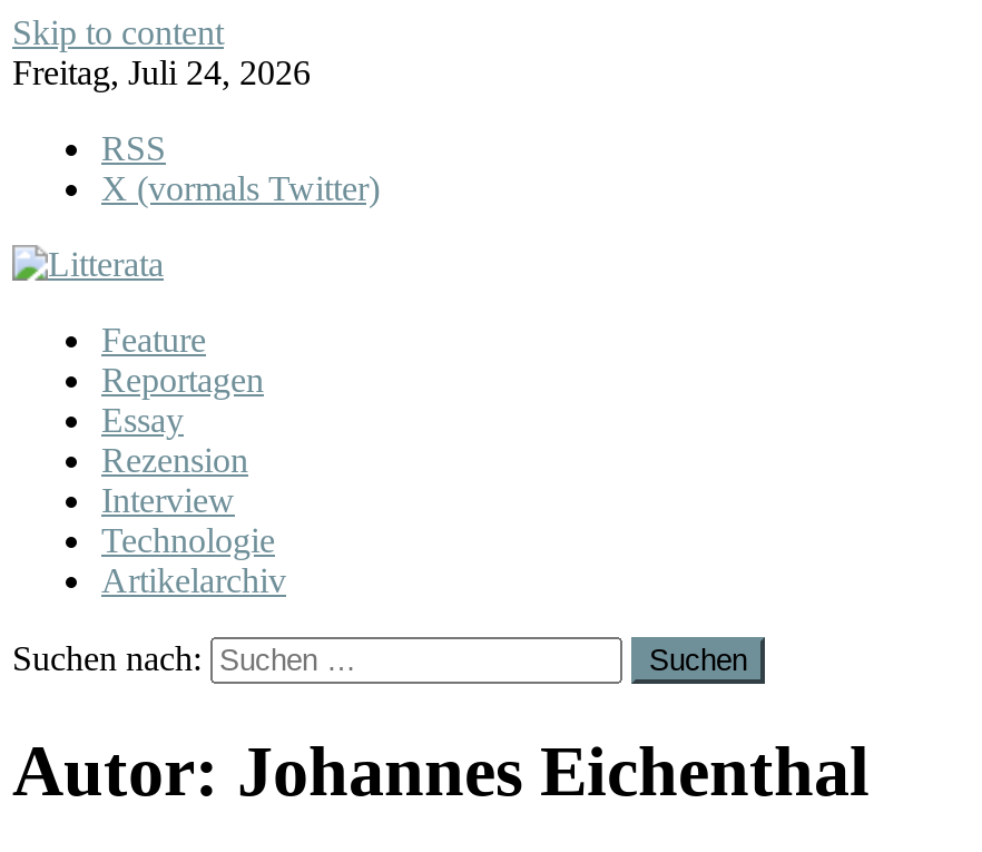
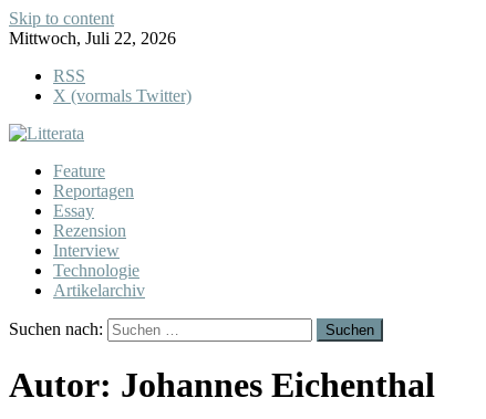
- Freitag, Juli 24, 2026
+ Mittwoch, Juli 22, 2026
